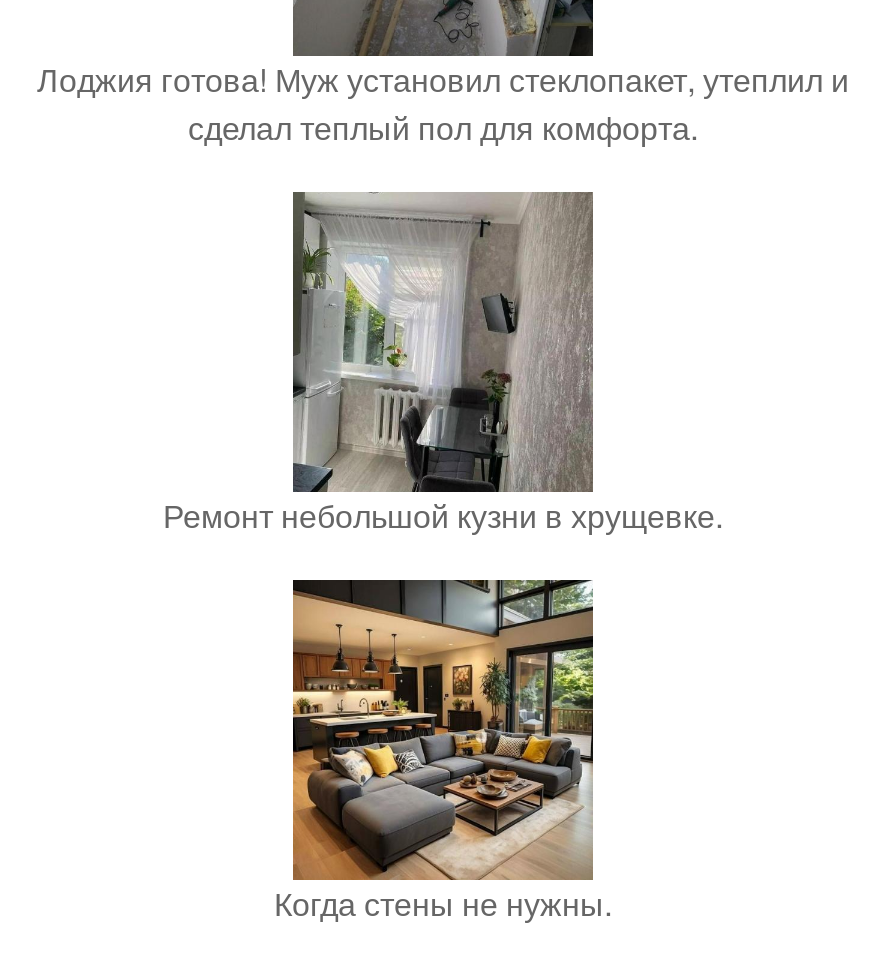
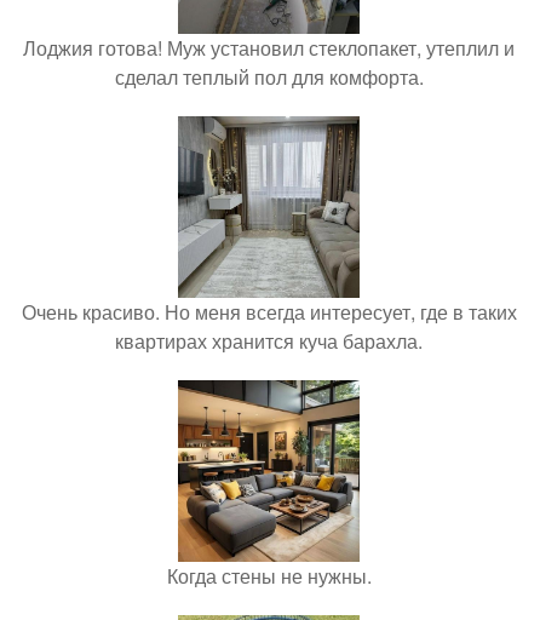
- [image]
- Ремонт небольшой кузни в хрущевке.
+ [image]
+ Очень красиво. Но меня всегда интересует, где в таких
+ квартирах хранится куча барахла.
